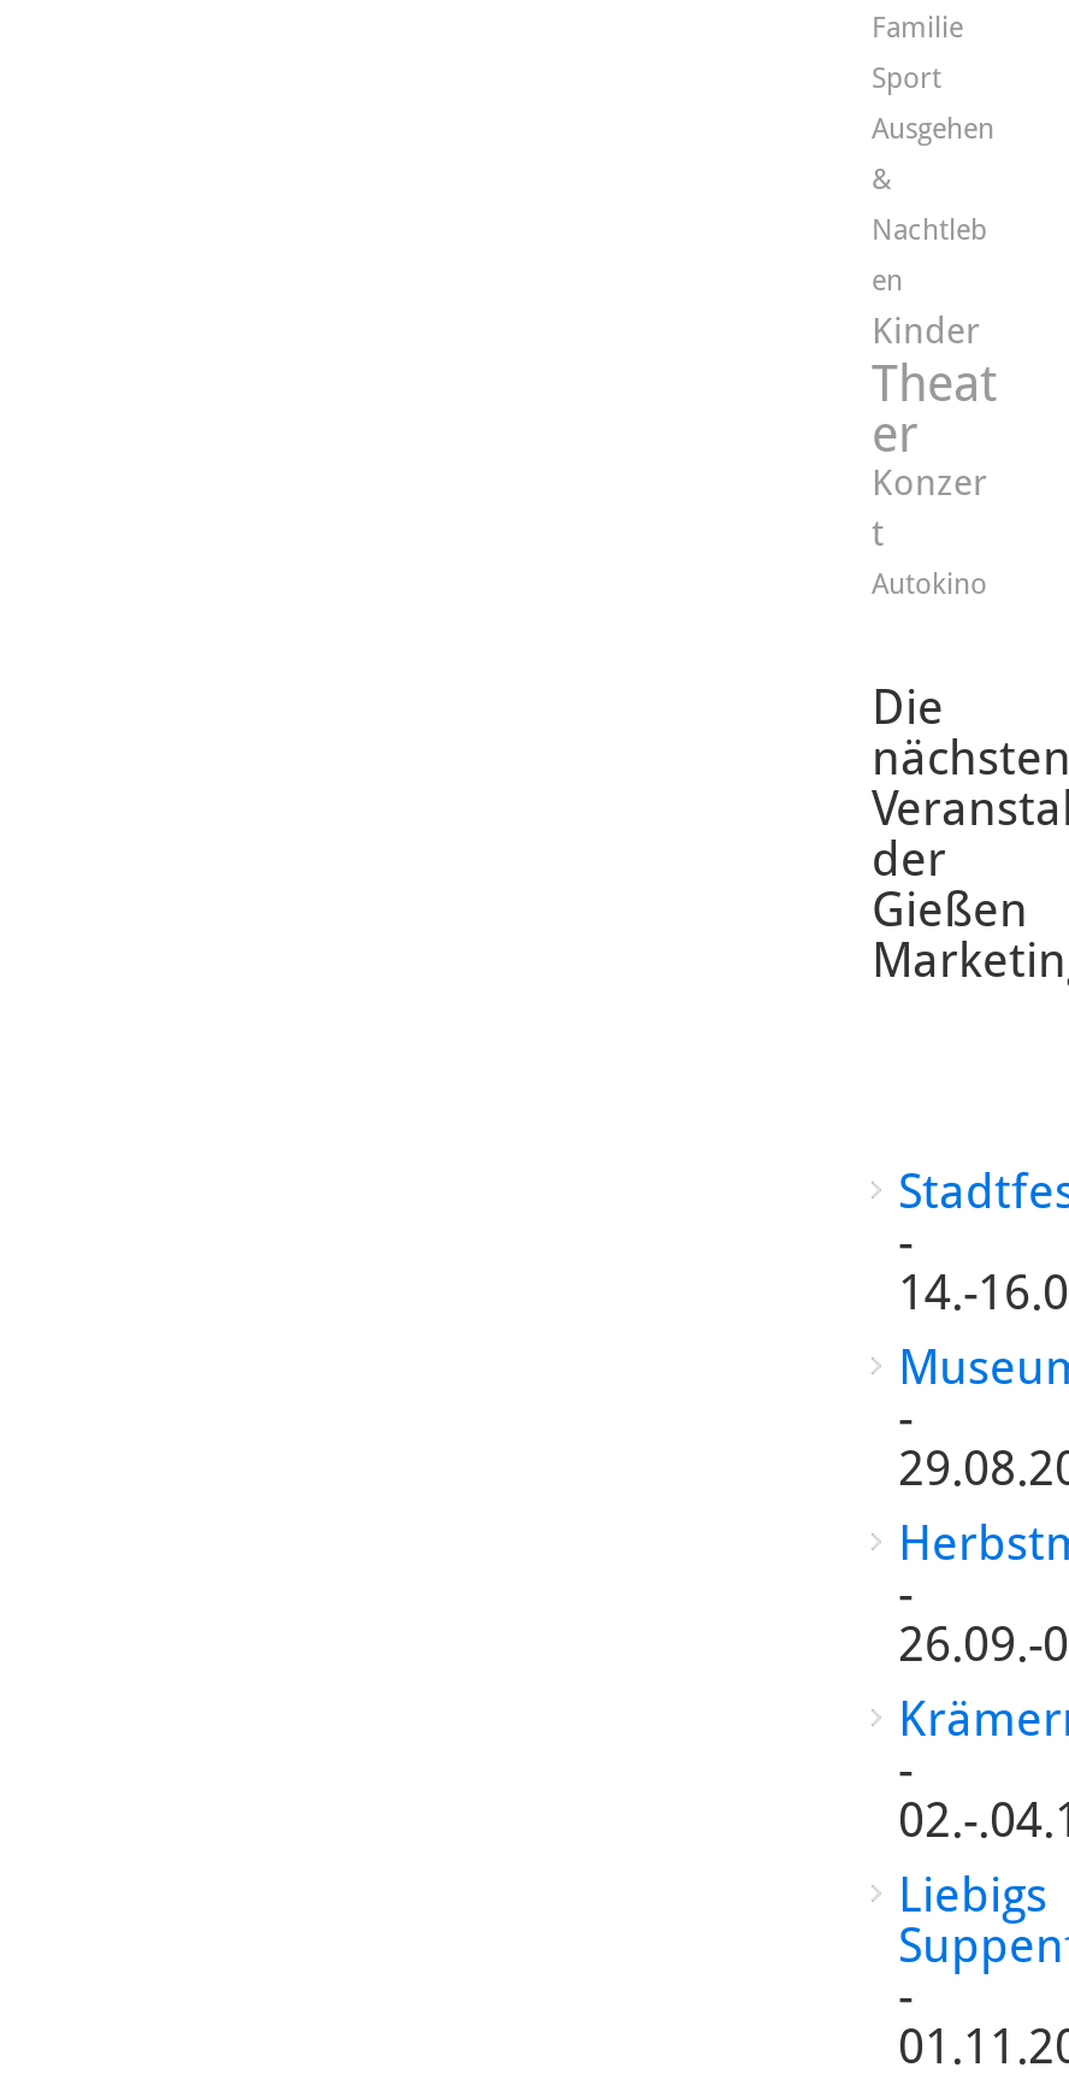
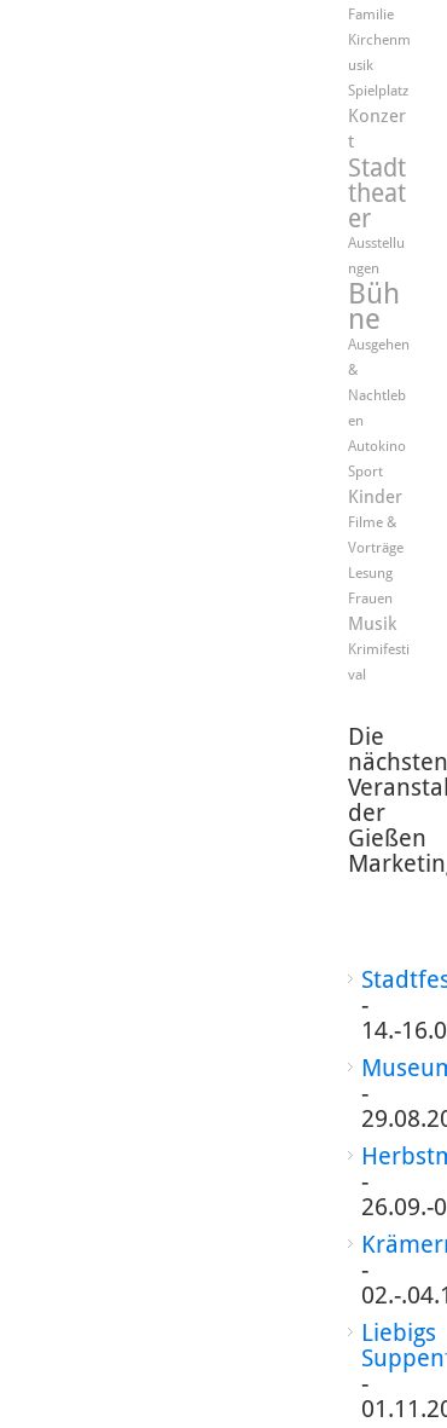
- Sport
+ Kirchenm
+ usik
+ Spielplatz
+ Konzer
+ t
+ Stadt
+ theat
+ er
+ Ausstellu
+ ngen
+ Büh
+ ne

- Kinder
- Theat
- er
- Konzer
- t

+ Sport
+ Kinder
+ Filme &
+ Vorträge
+ Lesung
+ Frauen
+ Musik
+ Krimifesti
+ val
